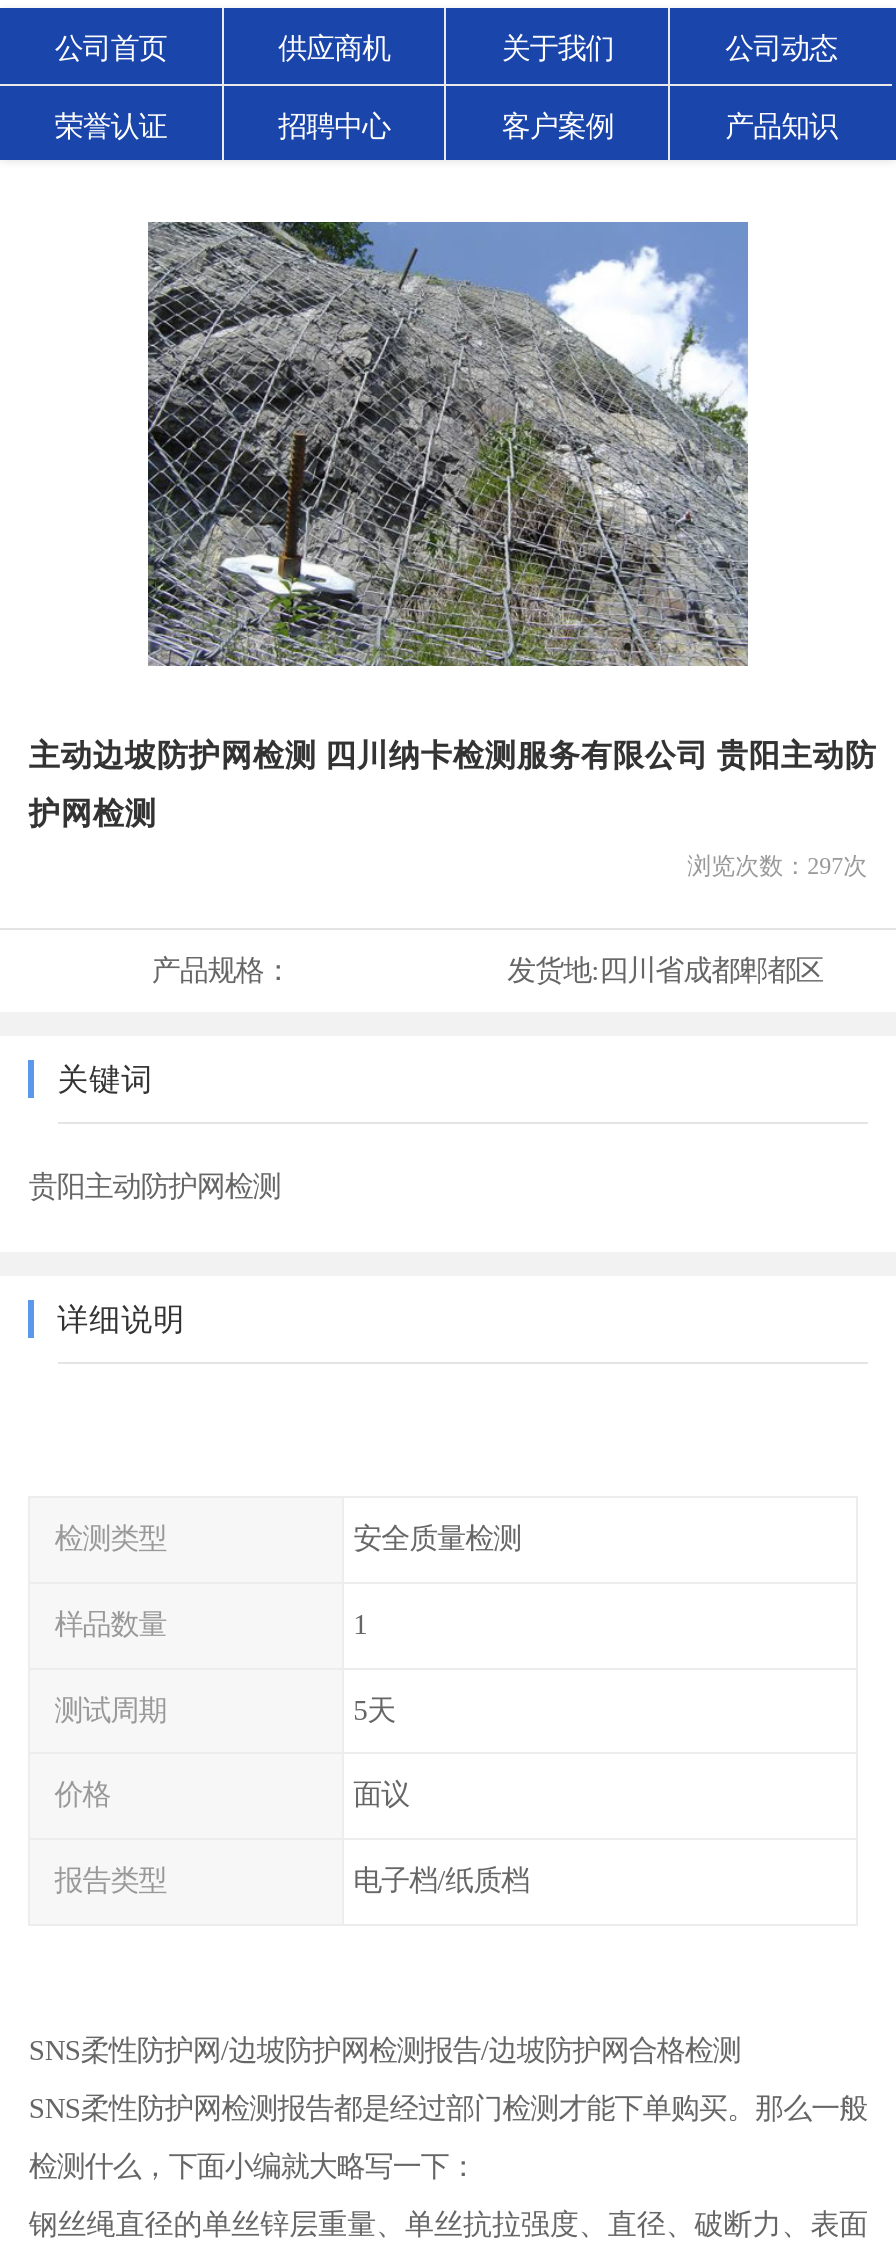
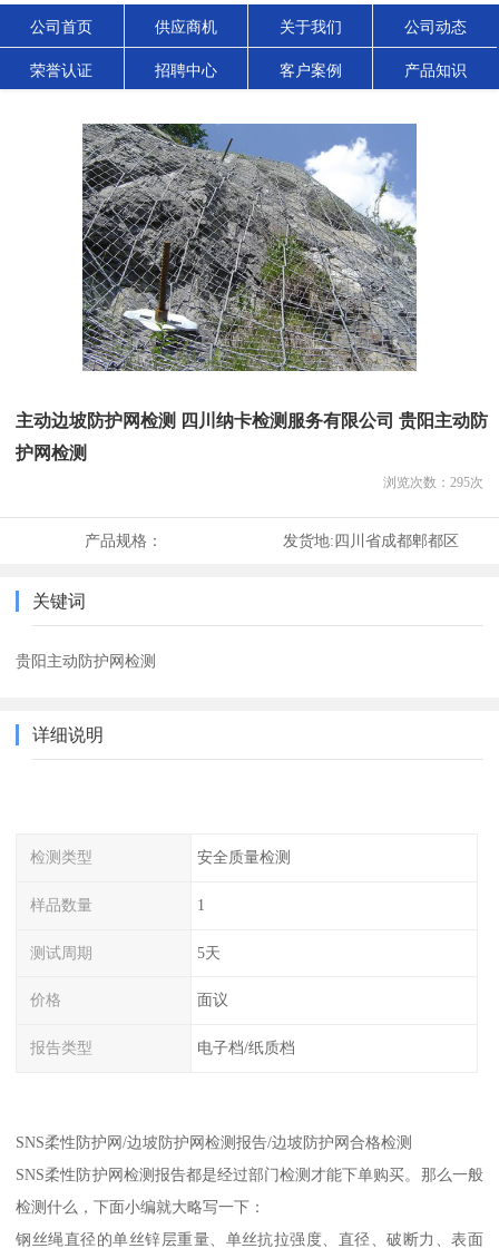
- 浏览次数：297次
+ 浏览次数：295次
